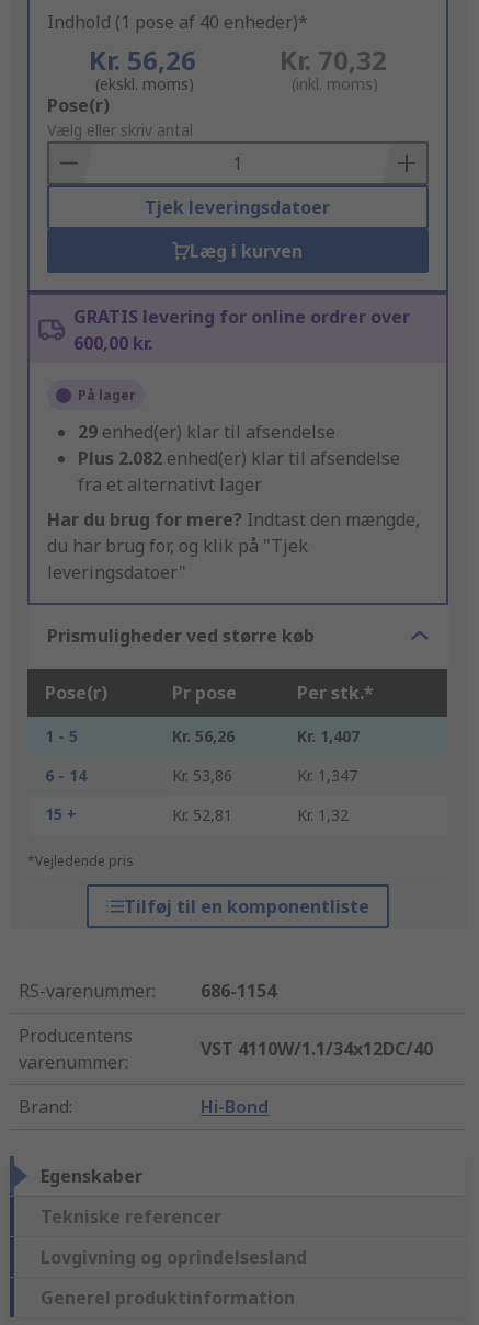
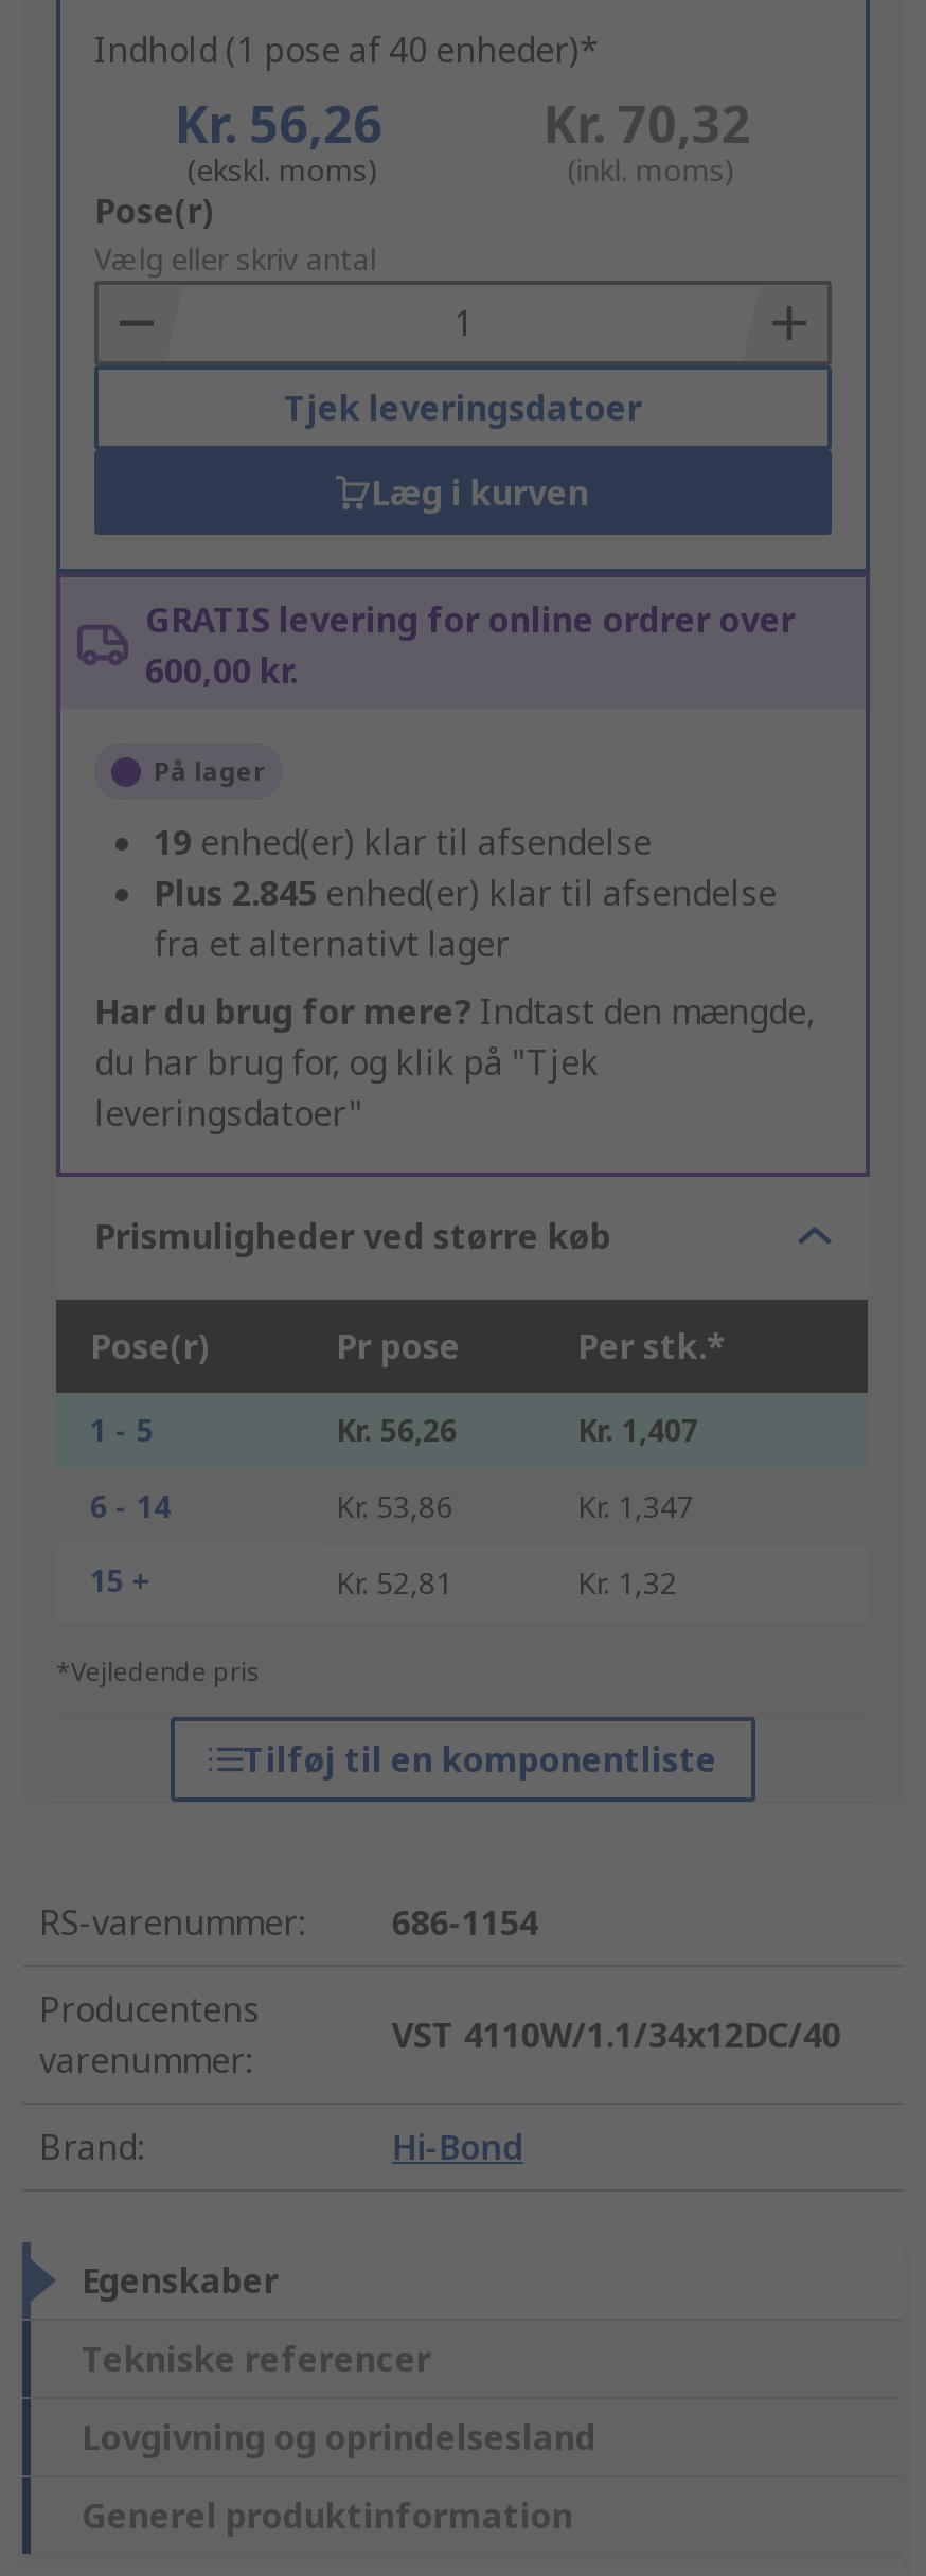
- 29 enhed(er) klar til afsendelse
+ 19 enhed(er) klar til afsendelse

- Plus 2.082 enhed(er) klar til afsendelse
+ Plus 2.845 enhed(er) klar til afsendelse
